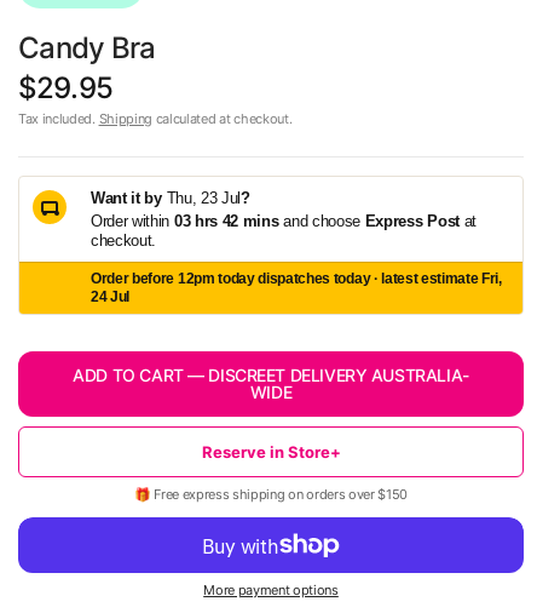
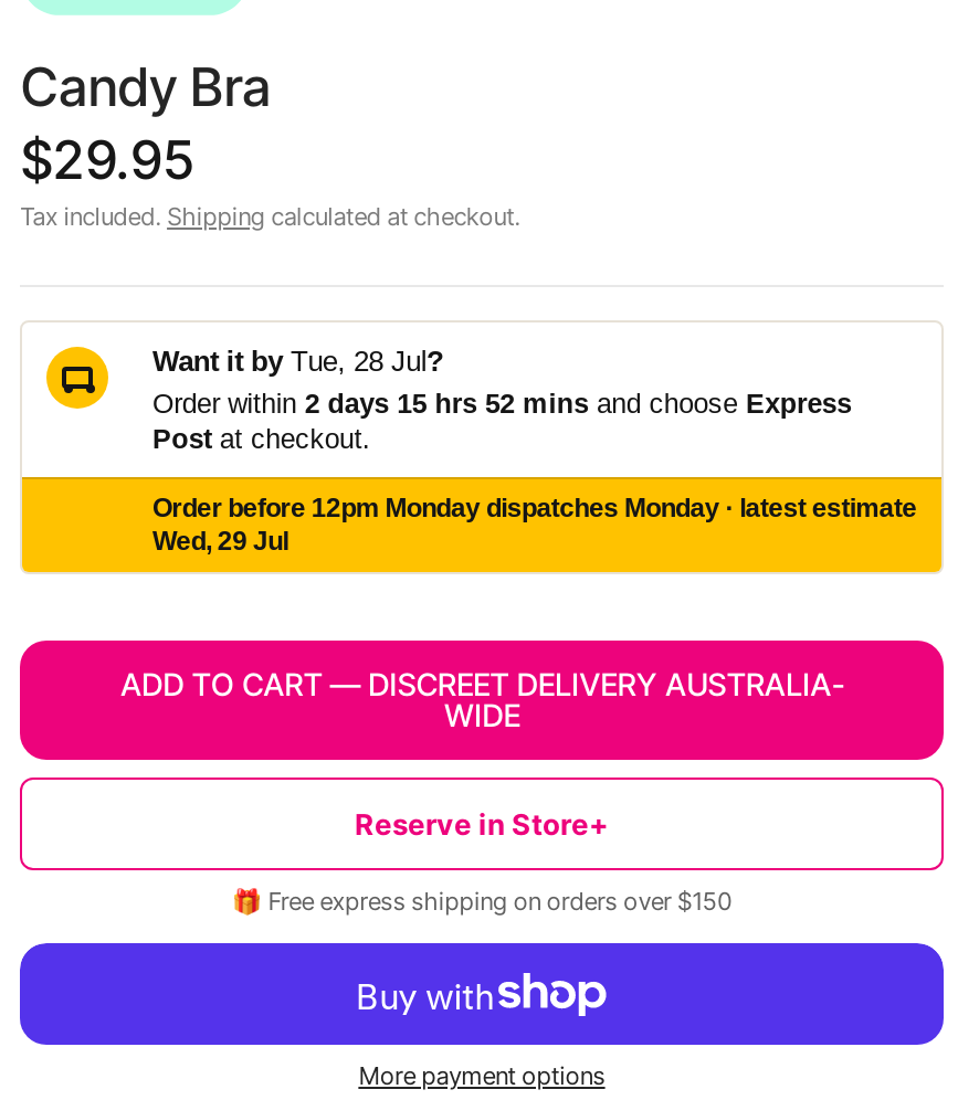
- Want it by Thu, 23 Jul?
- Order within 03 hrs 42 mins and choose Express Post at
- checkout.
+ Want it by Tue, 28 Jul?
+ Order within 2 days 15 hrs 52 mins and choose Express
+ Post at checkout.

- Order before 12pm today dispatches today · latest estimate Fri,
- 24 Jul
+ Order before 12pm Monday dispatches Monday · latest estimate
+ Wed, 29 Jul
